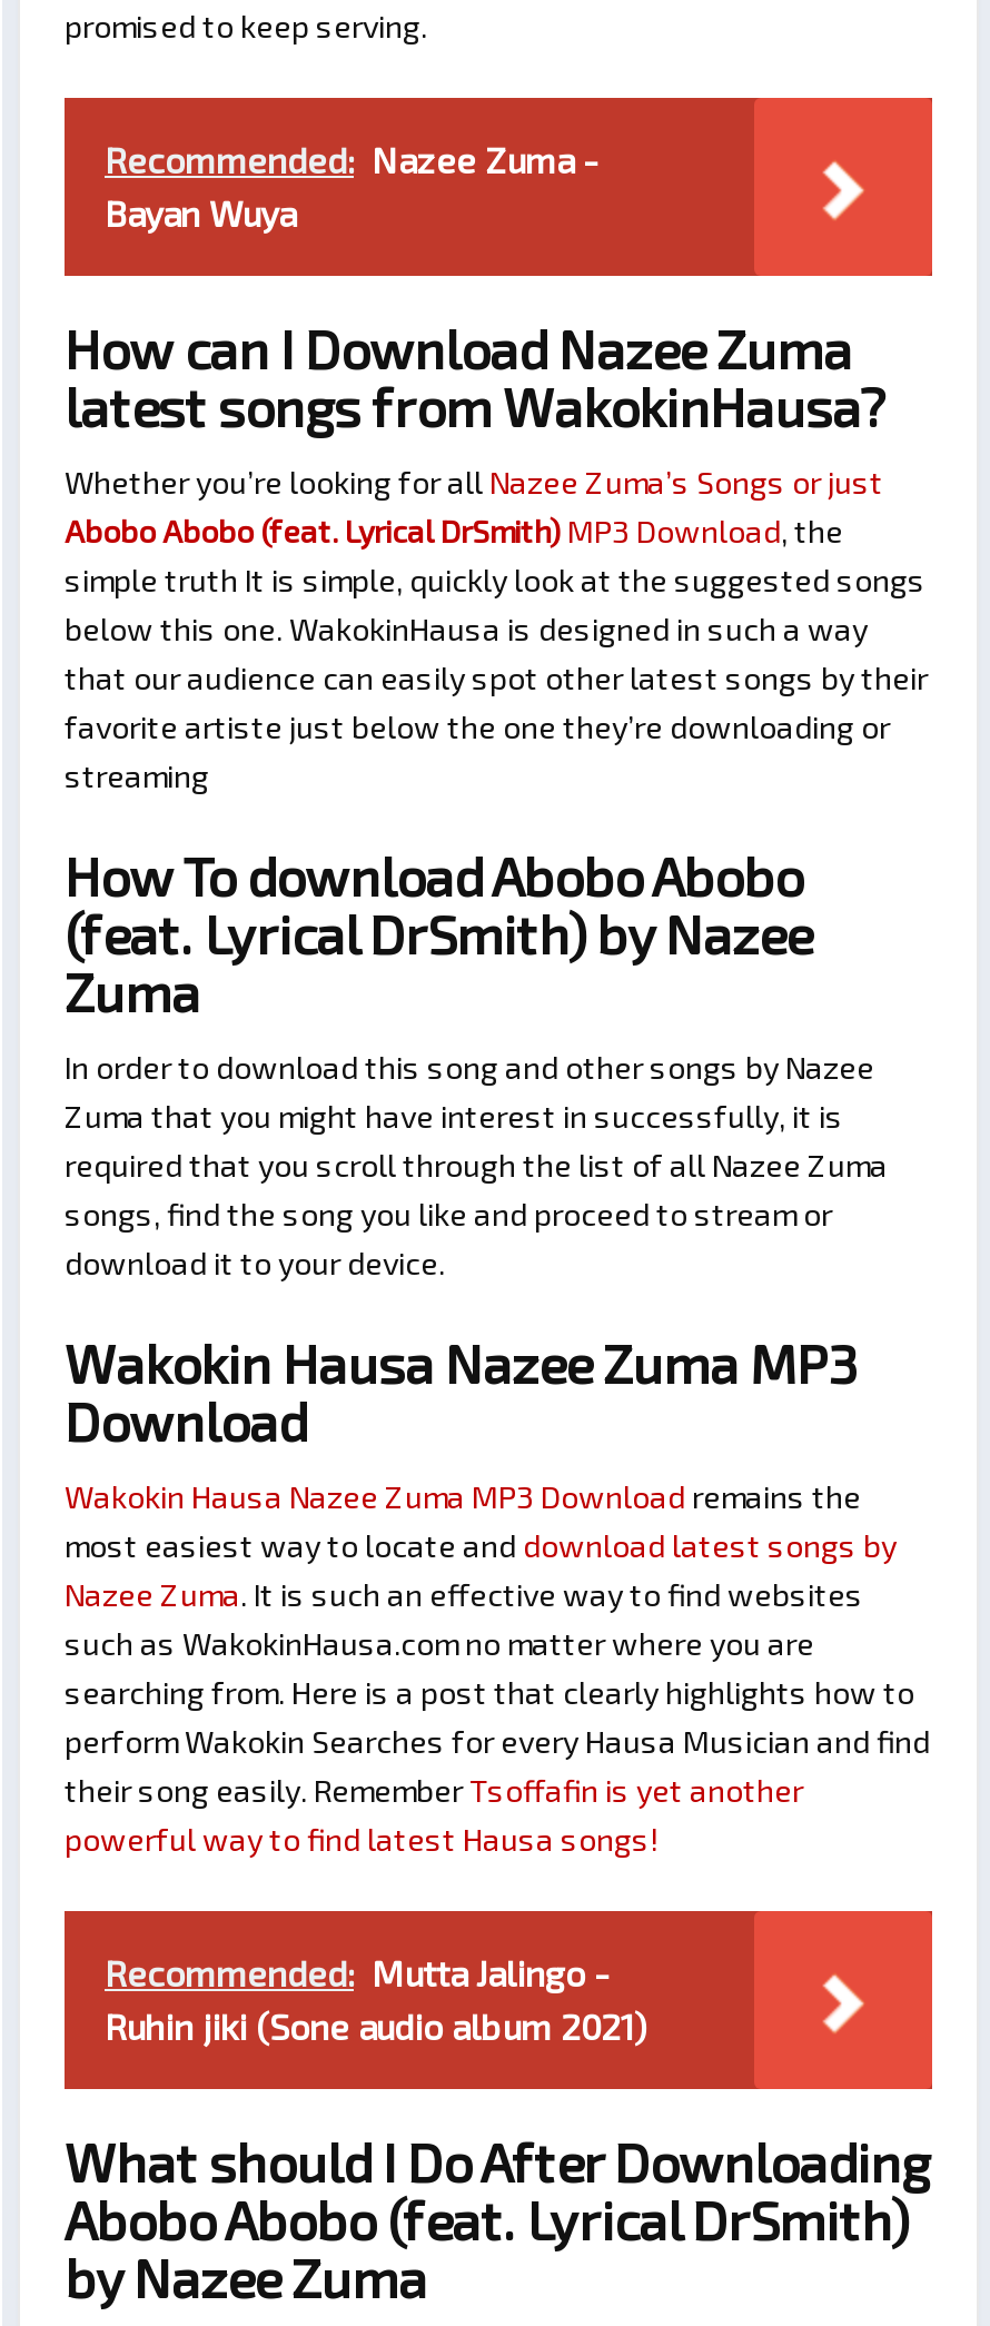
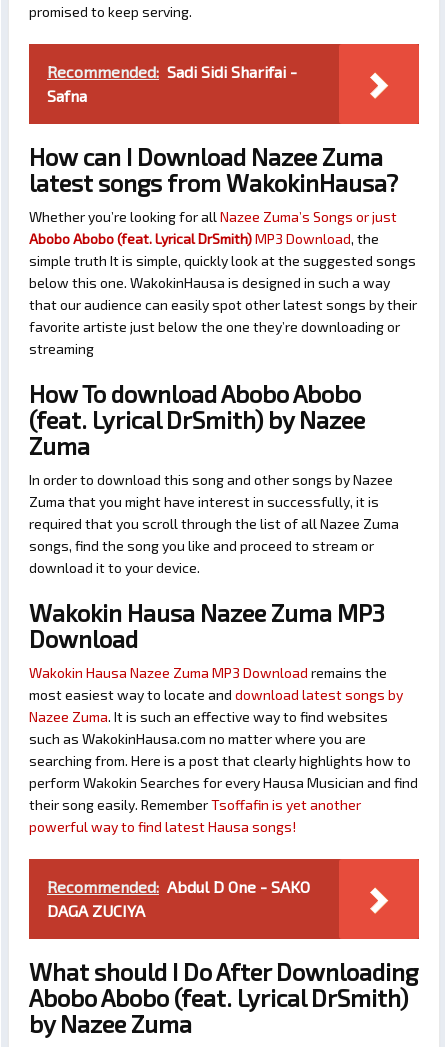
- Recommended: Nazee Zuma -
- Bayan Wuya
+ Recommended: Sadi Sidi Sharifai -
+ Safna

- Recommended: Mutta Jalingo -
- Ruhin jiki (Sone audio album 2021)
+ Recommended: Abdul D One - SAKO
+ DAGA ZUCIYA
